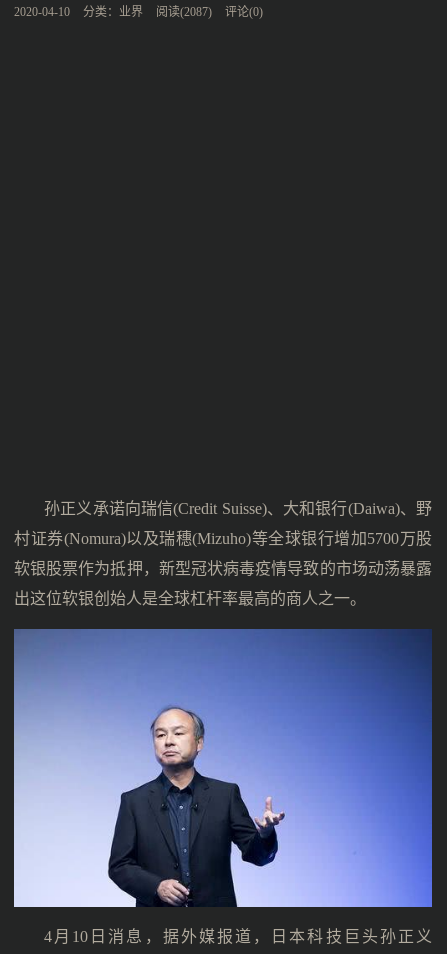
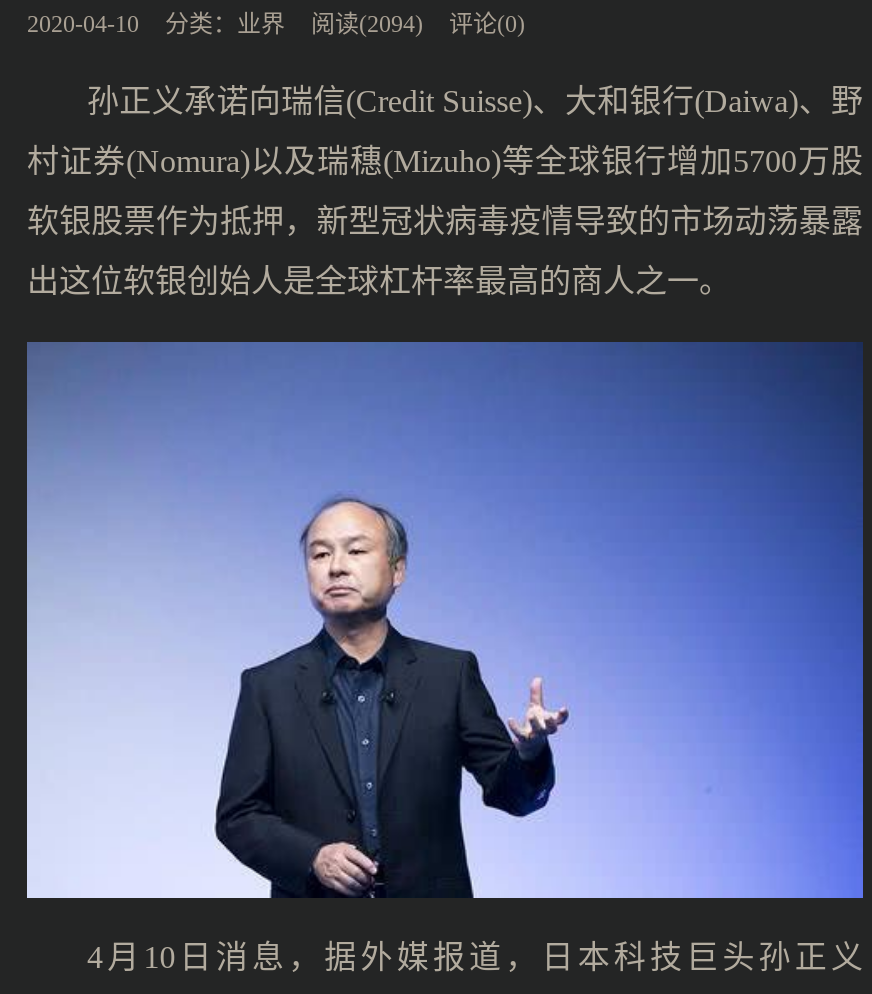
- 2020-04-10 分类：业界 阅读(2087) 评论(0)
+ 2020-04-10 分类：业界 阅读(2094) 评论(0)
